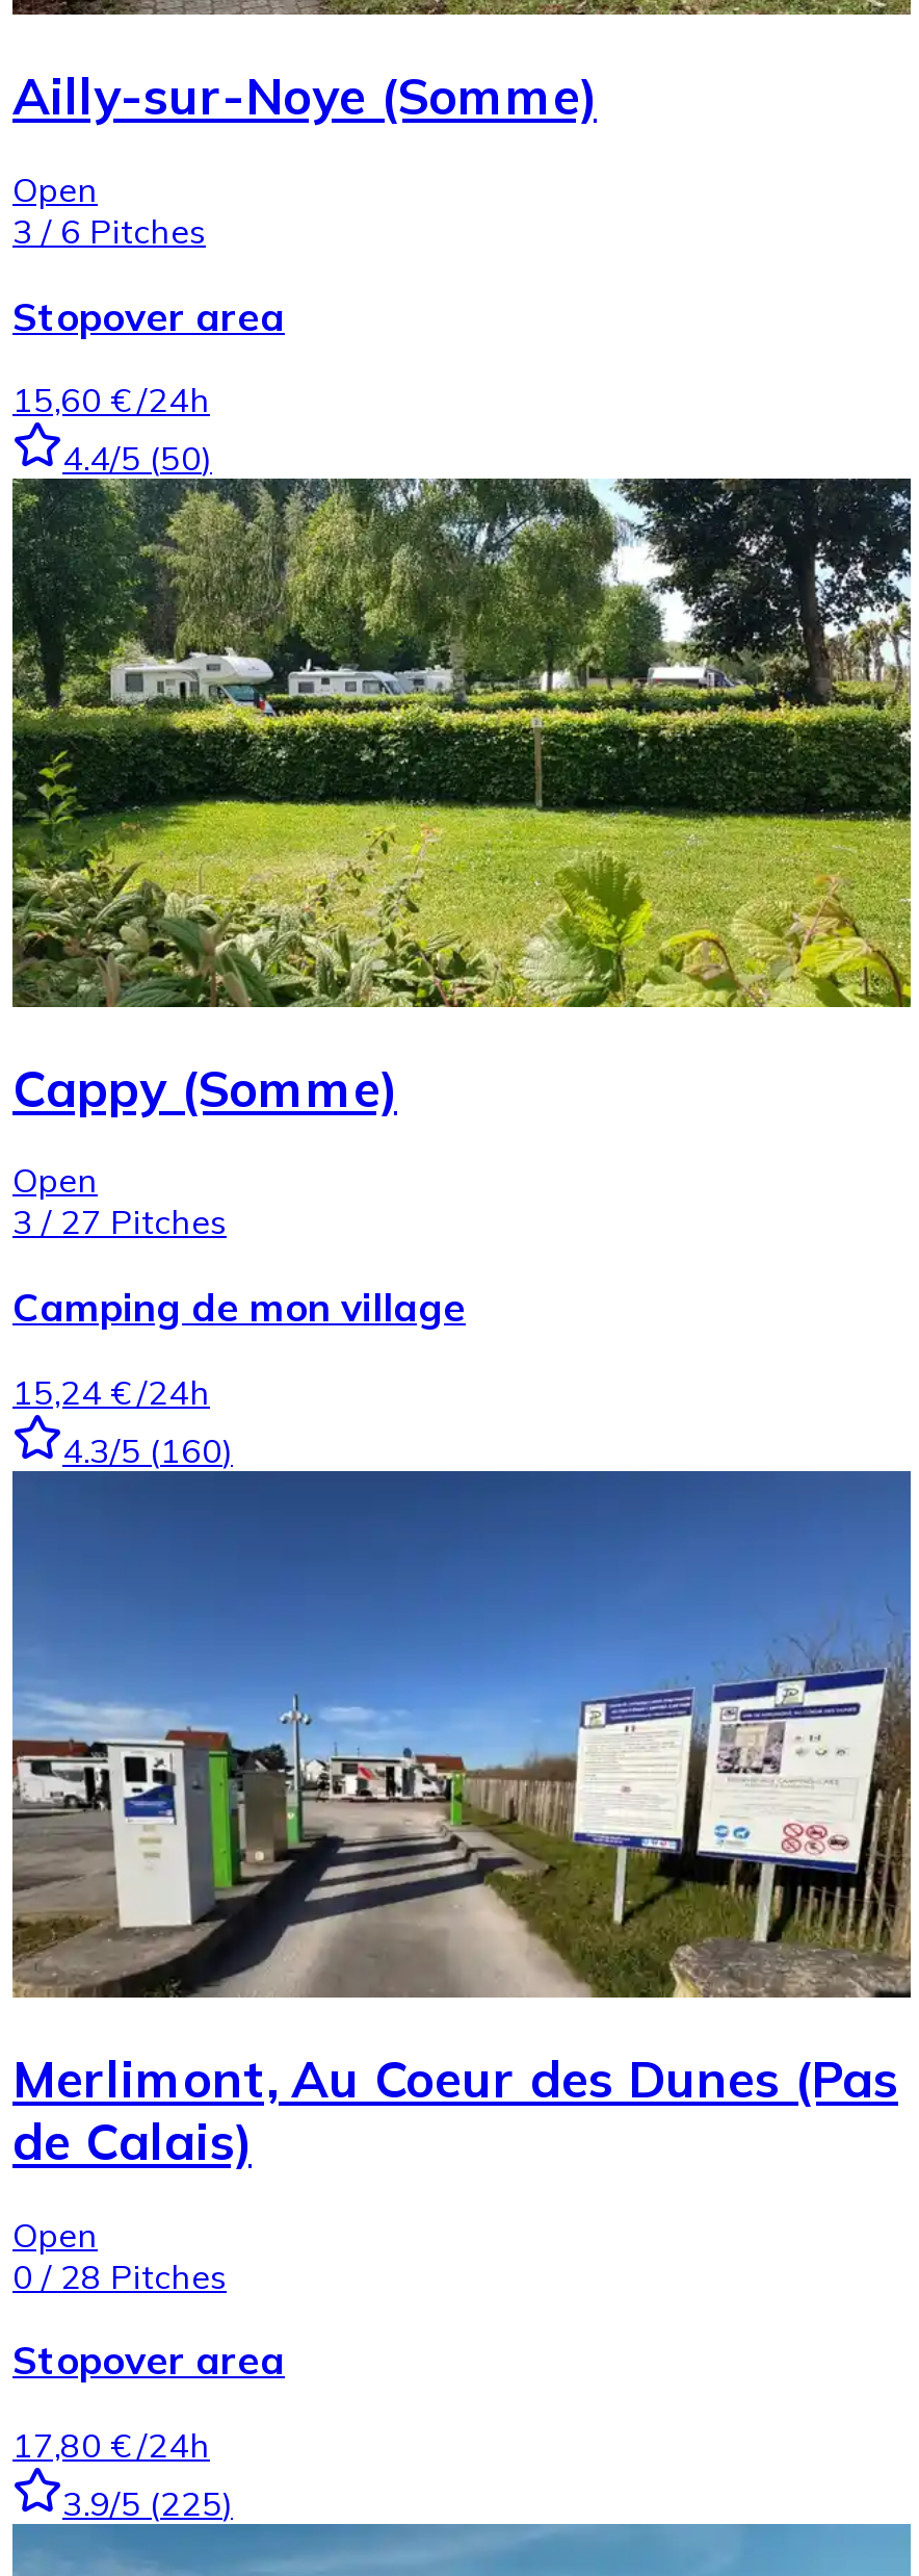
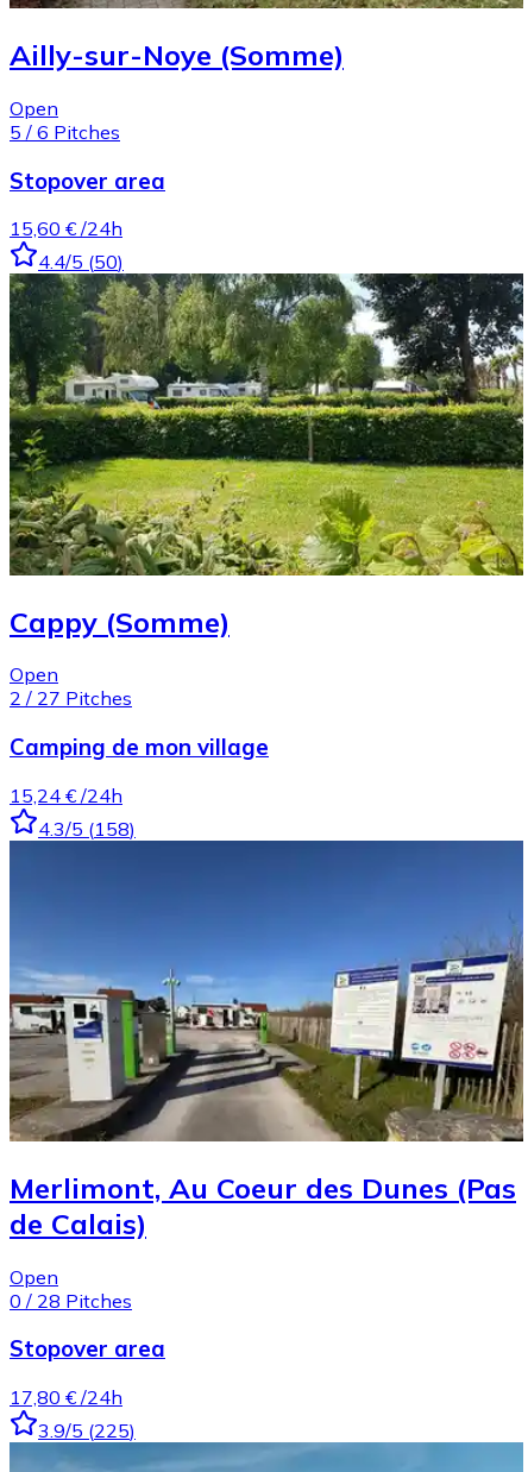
- 3 / 6 Pitches
+ 5 / 6 Pitches

- 3 / 27 Pitches
+ 2 / 27 Pitches

- 4.3/5 (160)
+ 4.3/5 (158)
